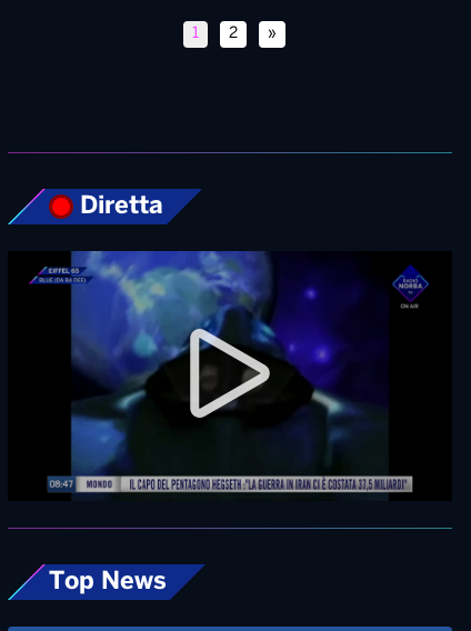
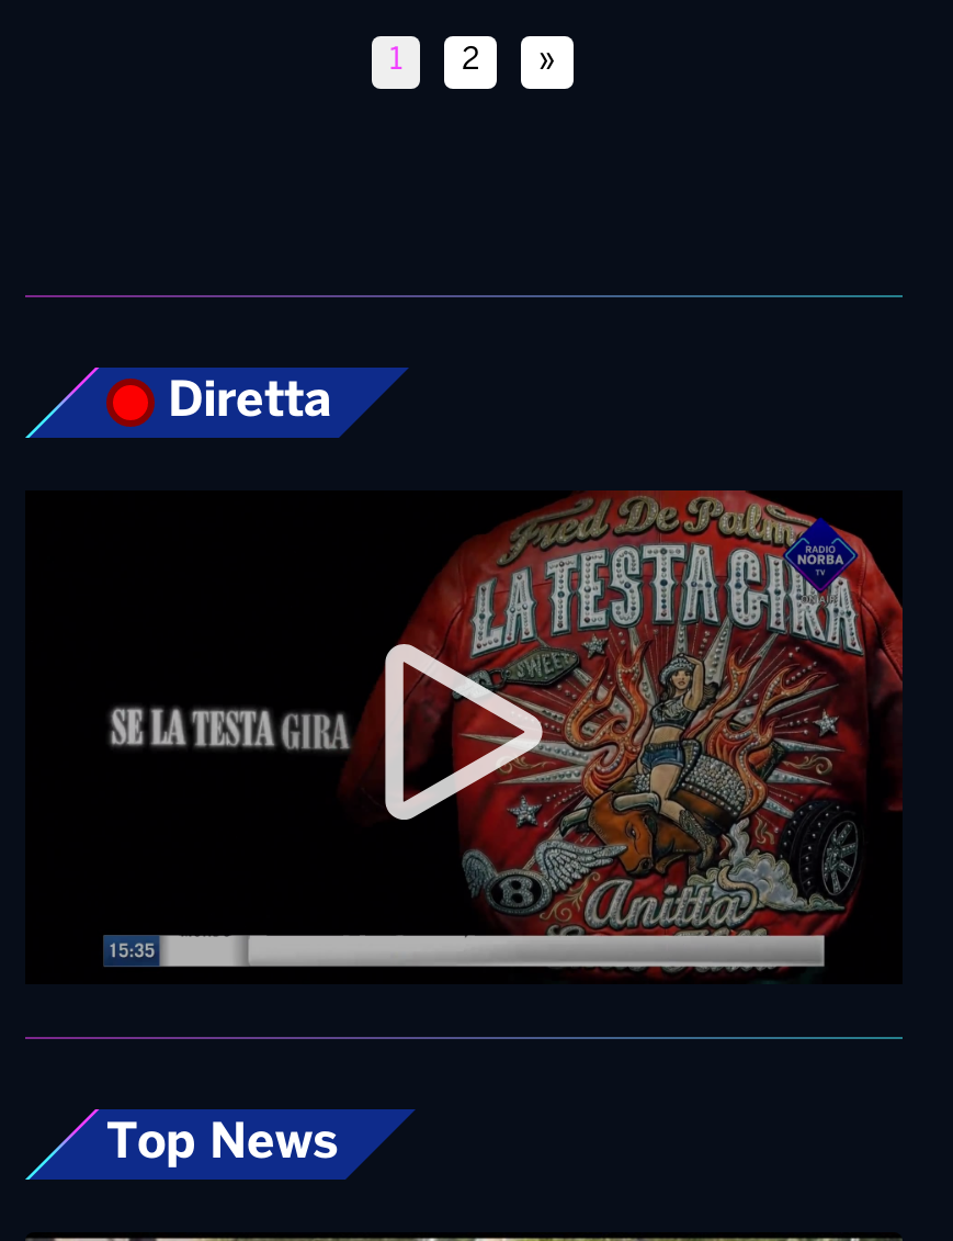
- [image]
+ [image]
